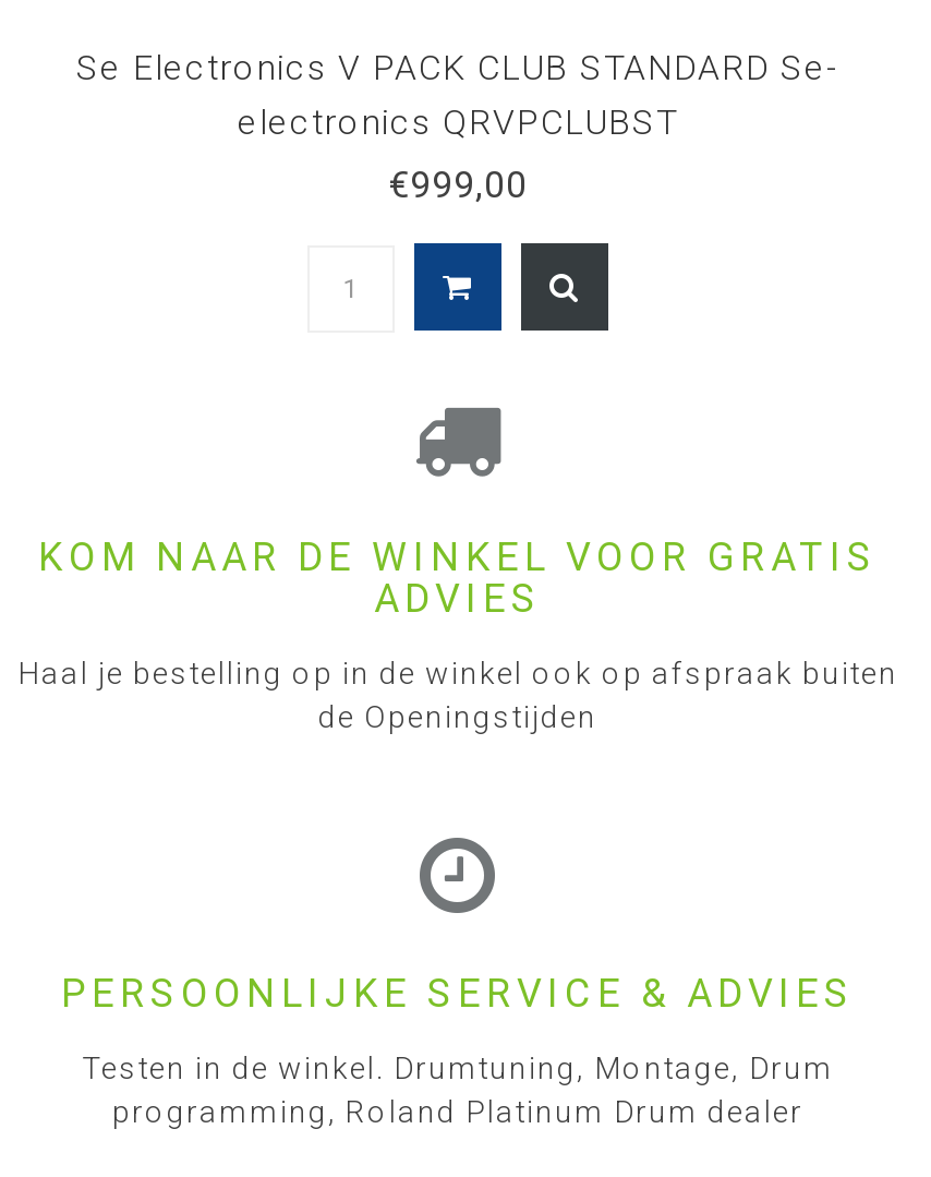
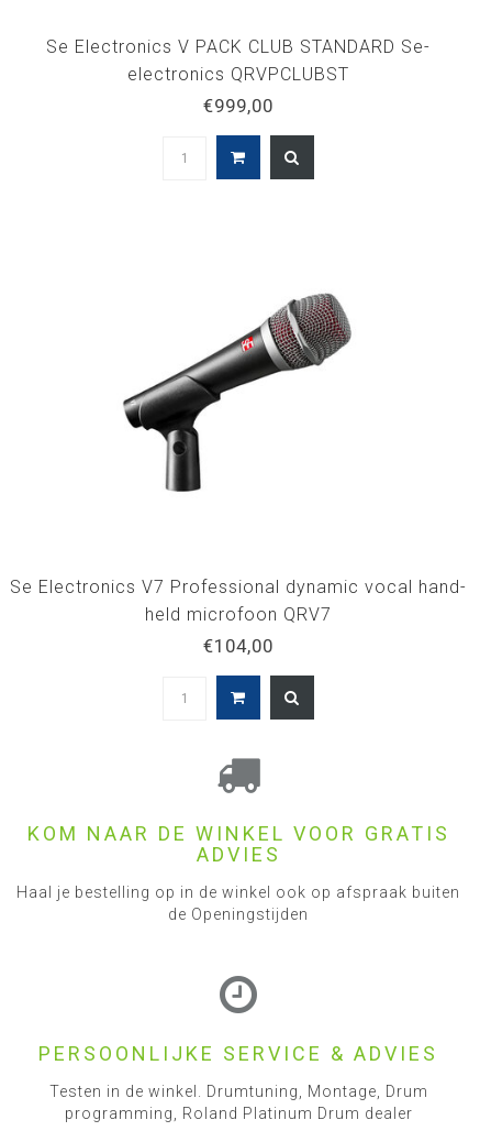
+ Se Electronics V7 Professional dynamic vocal hand-
+ held microfoon QRV7
+ €104,00

+ [image]
